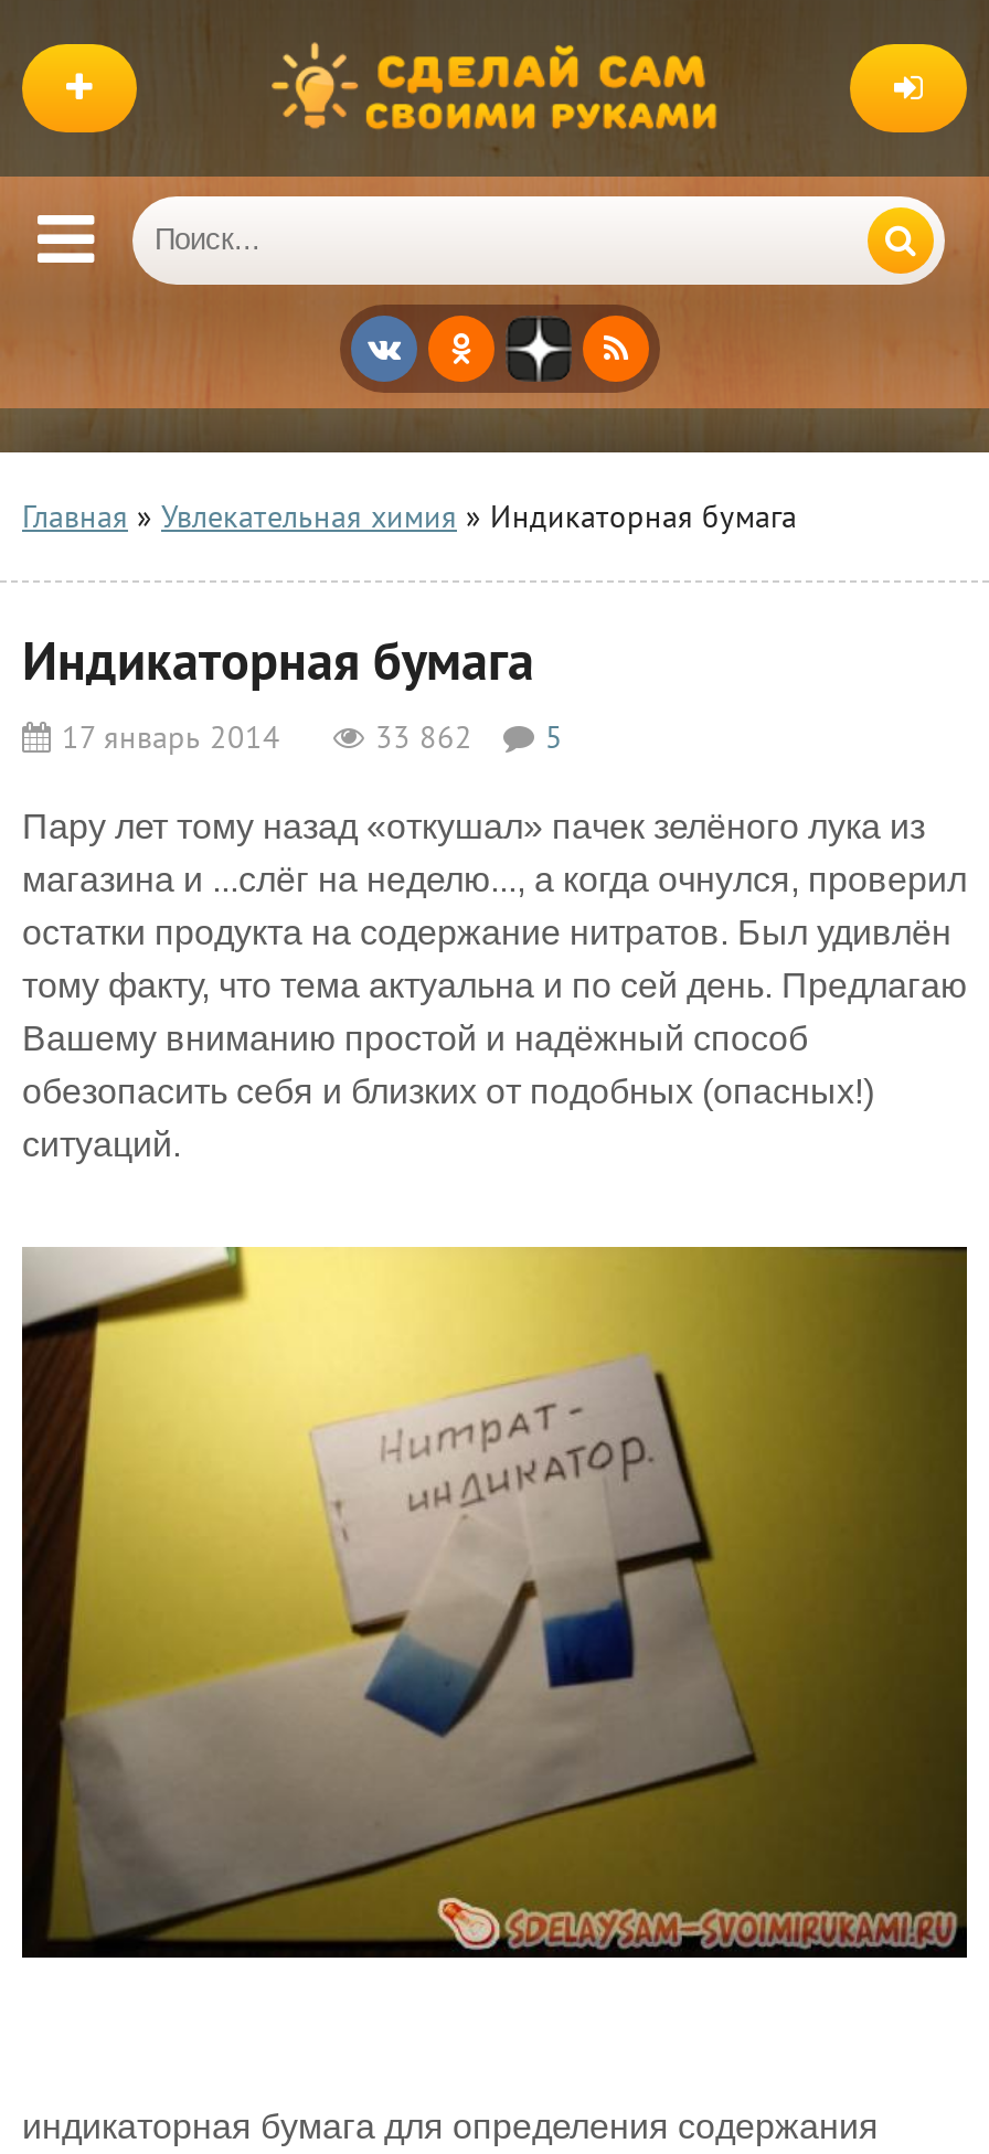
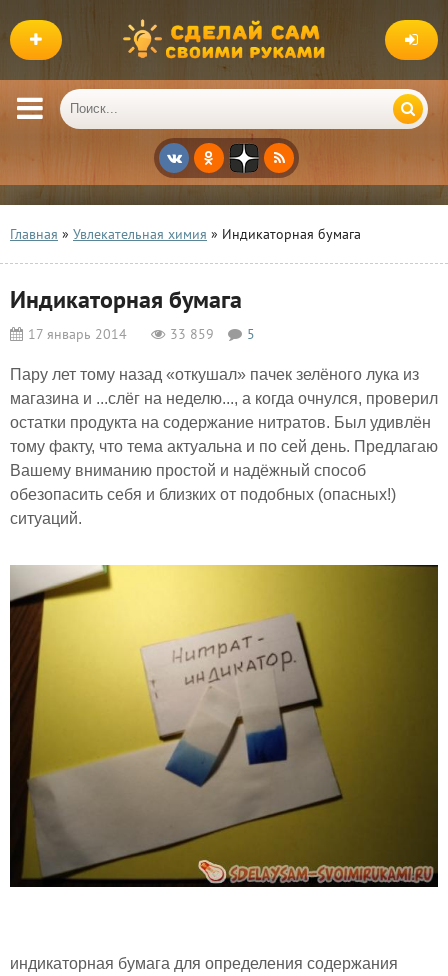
- 33 862 5
+ 33 859 5
